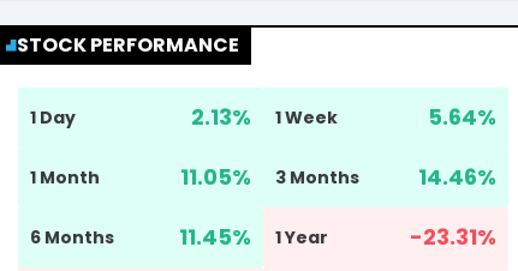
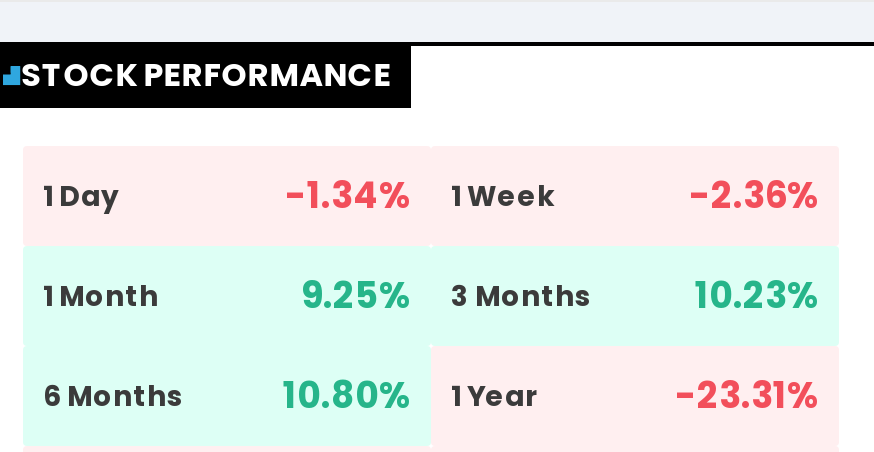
- 2.13% 1 Week
+ -1.34% 1 Week

- 5.64%
+ -2.36%

- 11.05% 3 Months
+ 9.25% 3 Months

- 14.46%
+ 10.23%

- 11.45% 1 Year
+ 10.80% 1 Year
